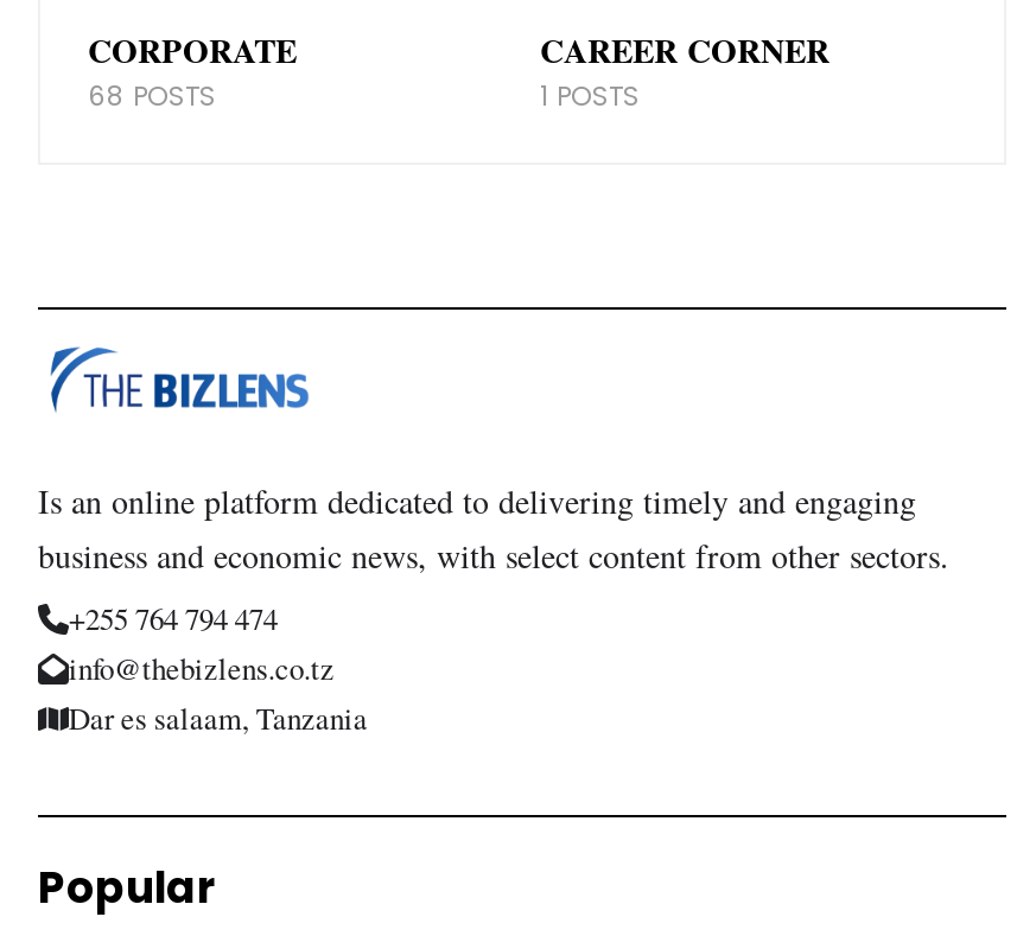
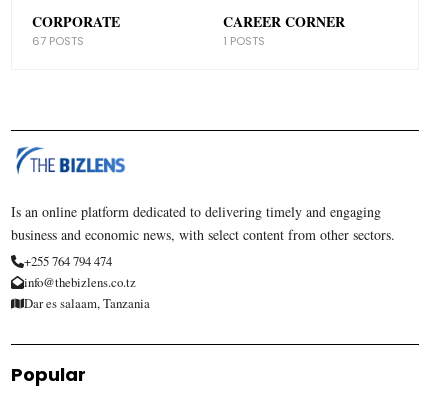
- 68 POSTS
+ 67 POSTS
